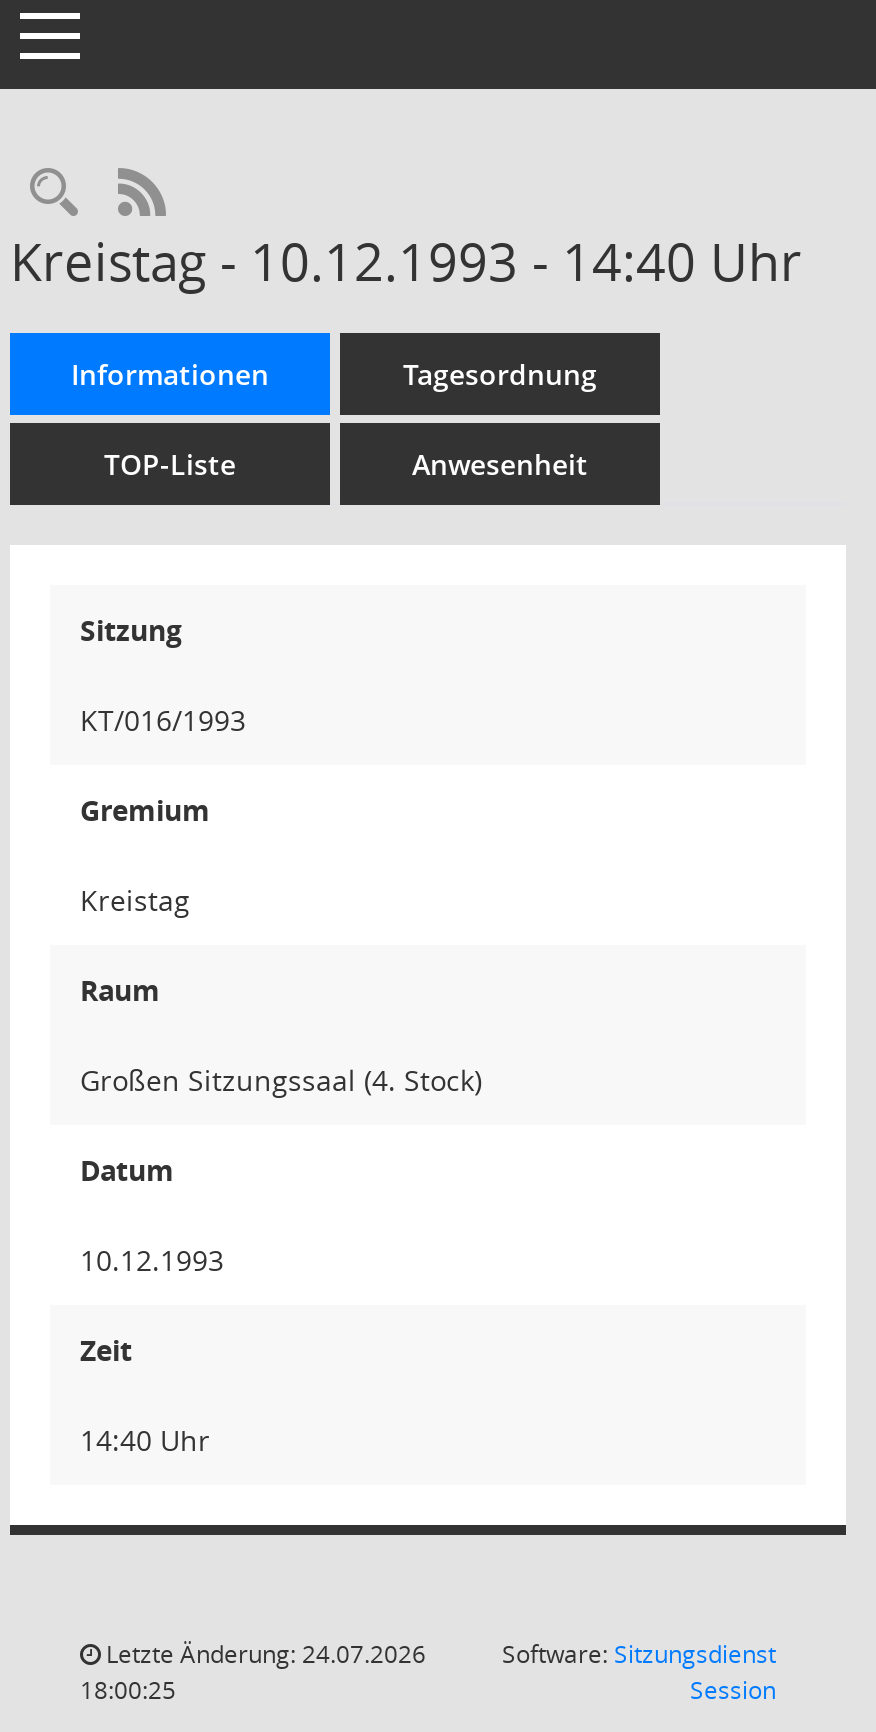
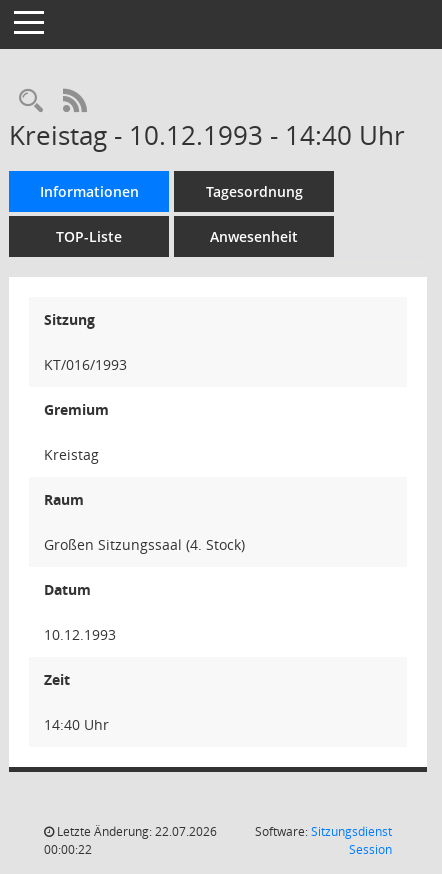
- Letzte Änderung: 24.07.2026
+ Letzte Änderung: 22.07.2026

- 18:00:25
+ 00:00:22
